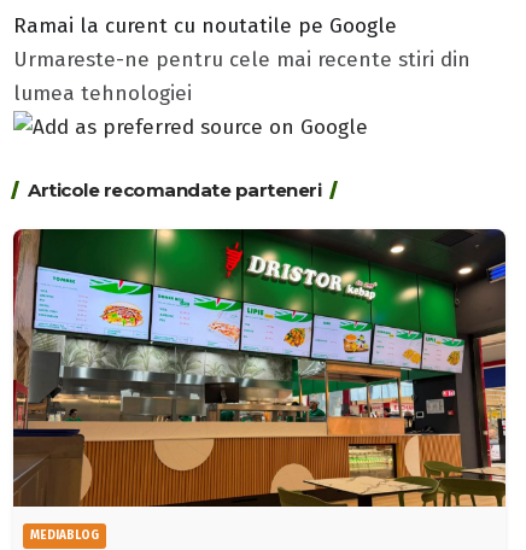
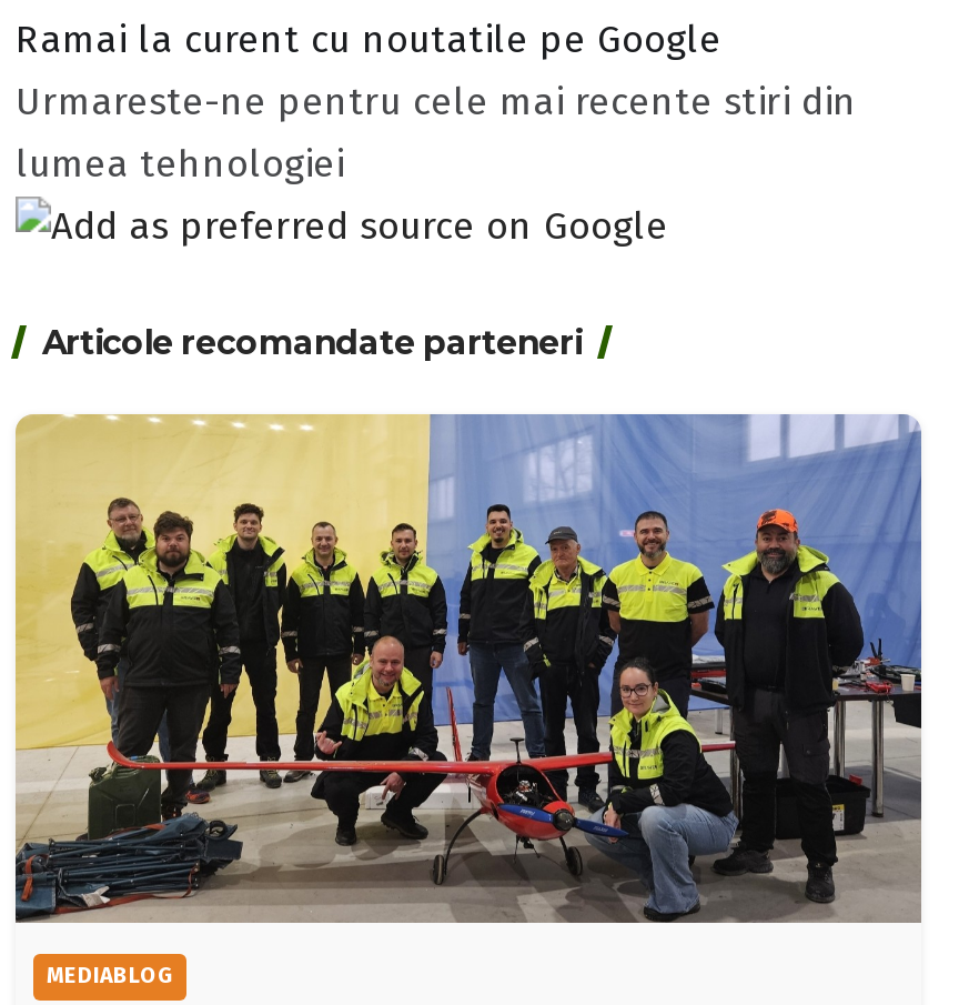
- [image]
+ [image]
